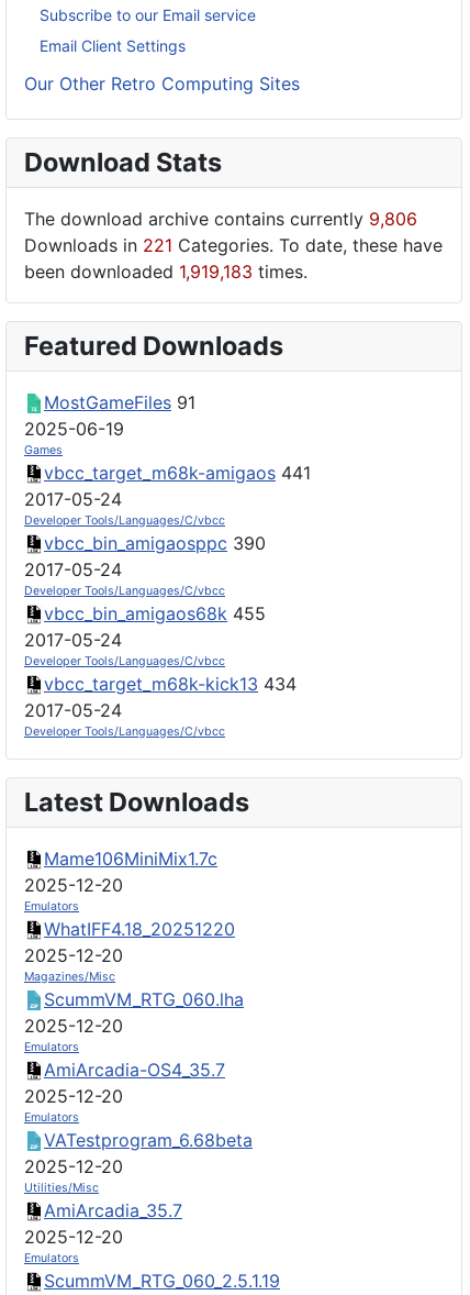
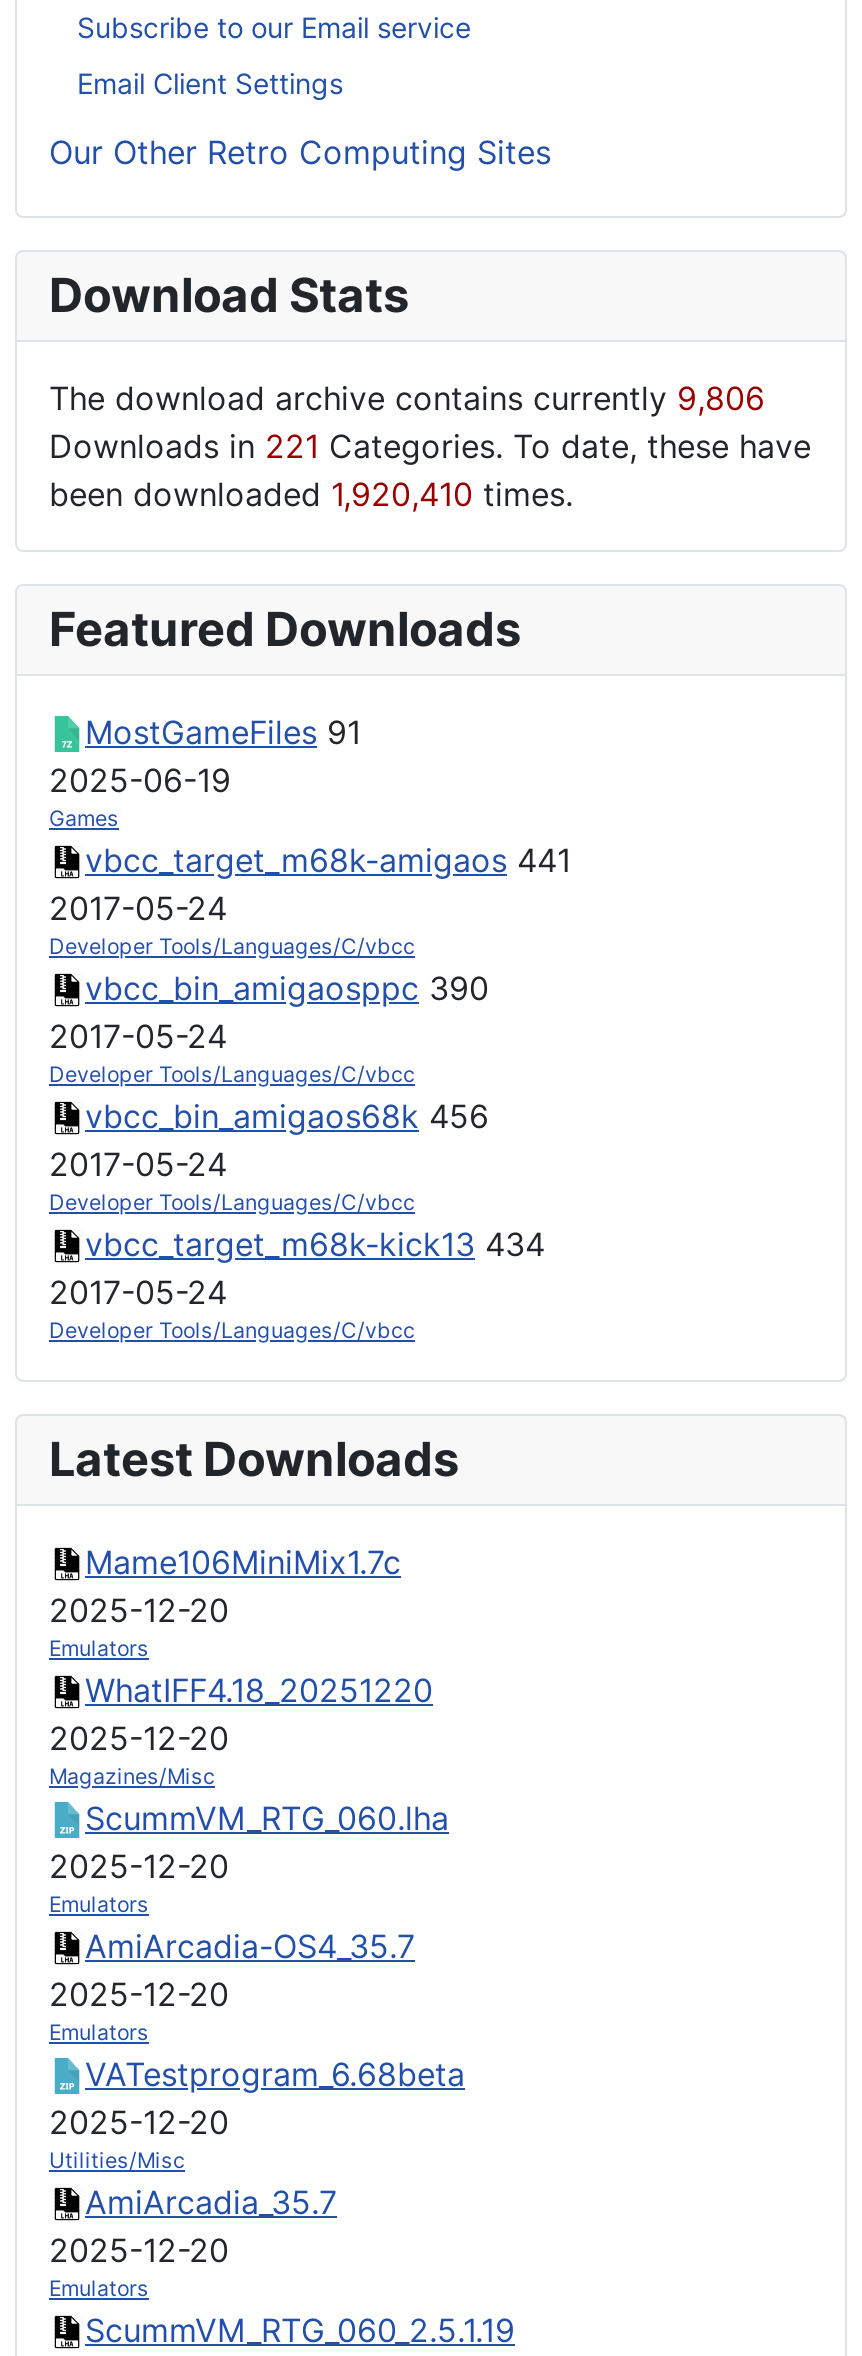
- been downloaded 1,919,183 times.
+ been downloaded 1,920,410 times.

- vbcc_bin_amigaos68k 455
+ vbcc_bin_amigaos68k 456
